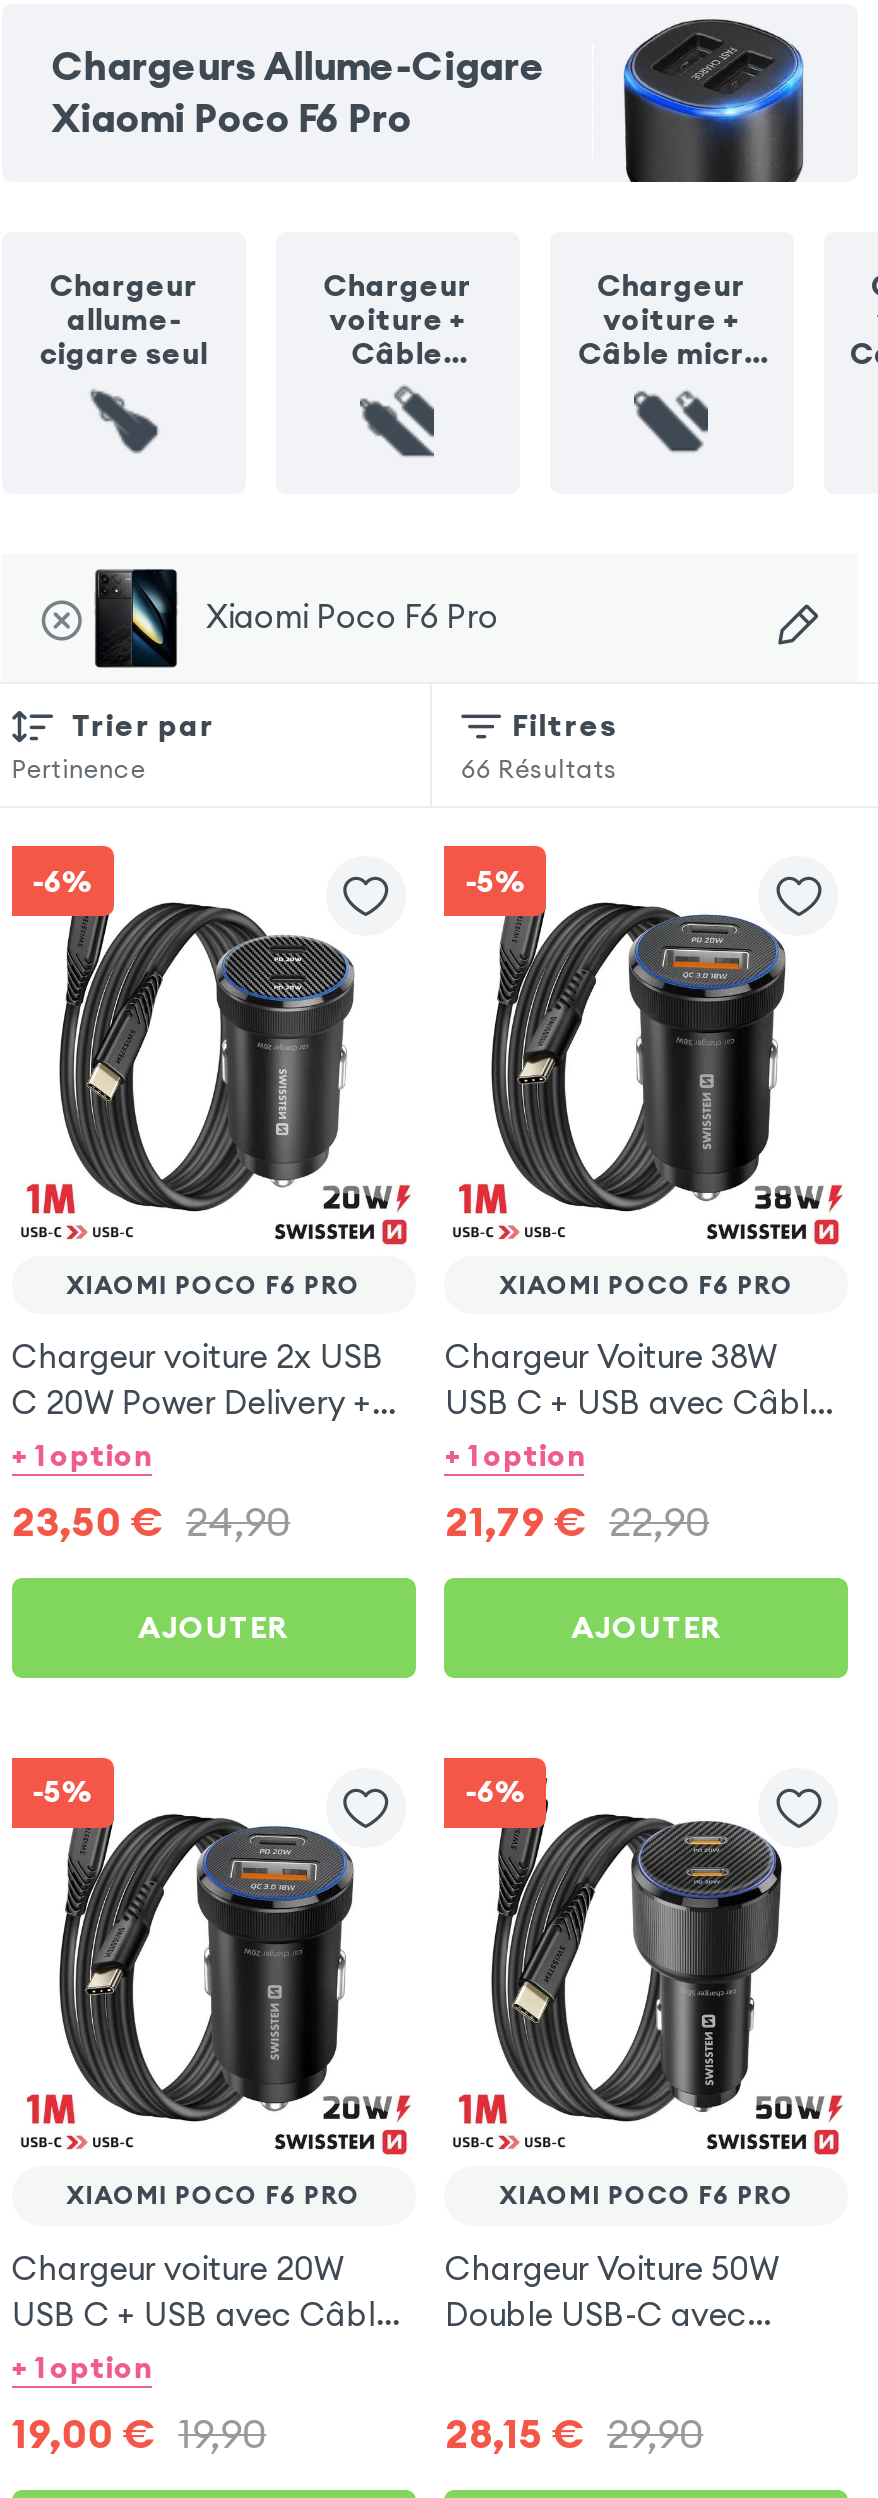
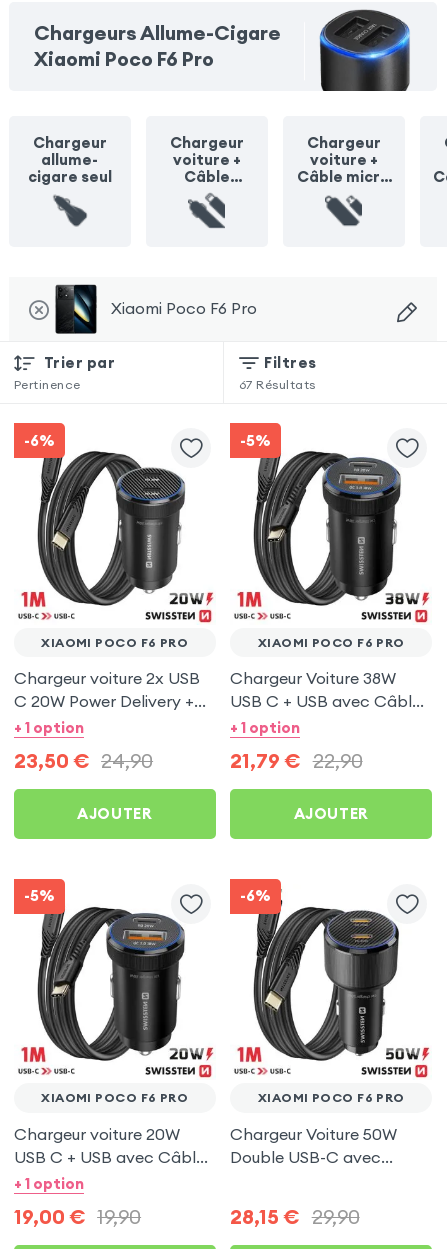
- 66 Résultats
+ 67 Résultats
